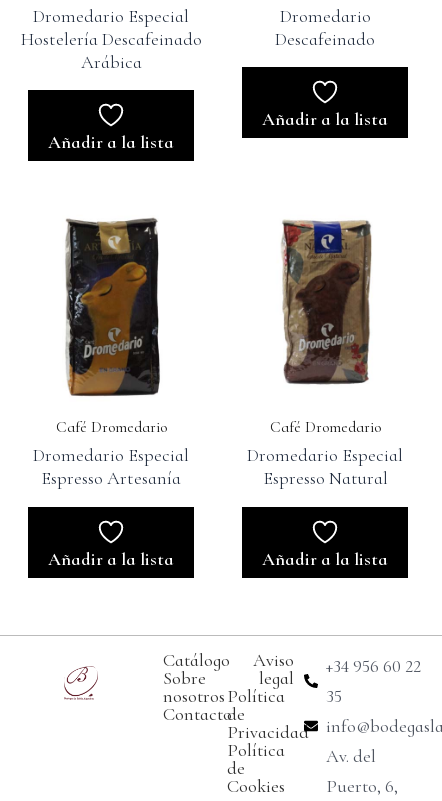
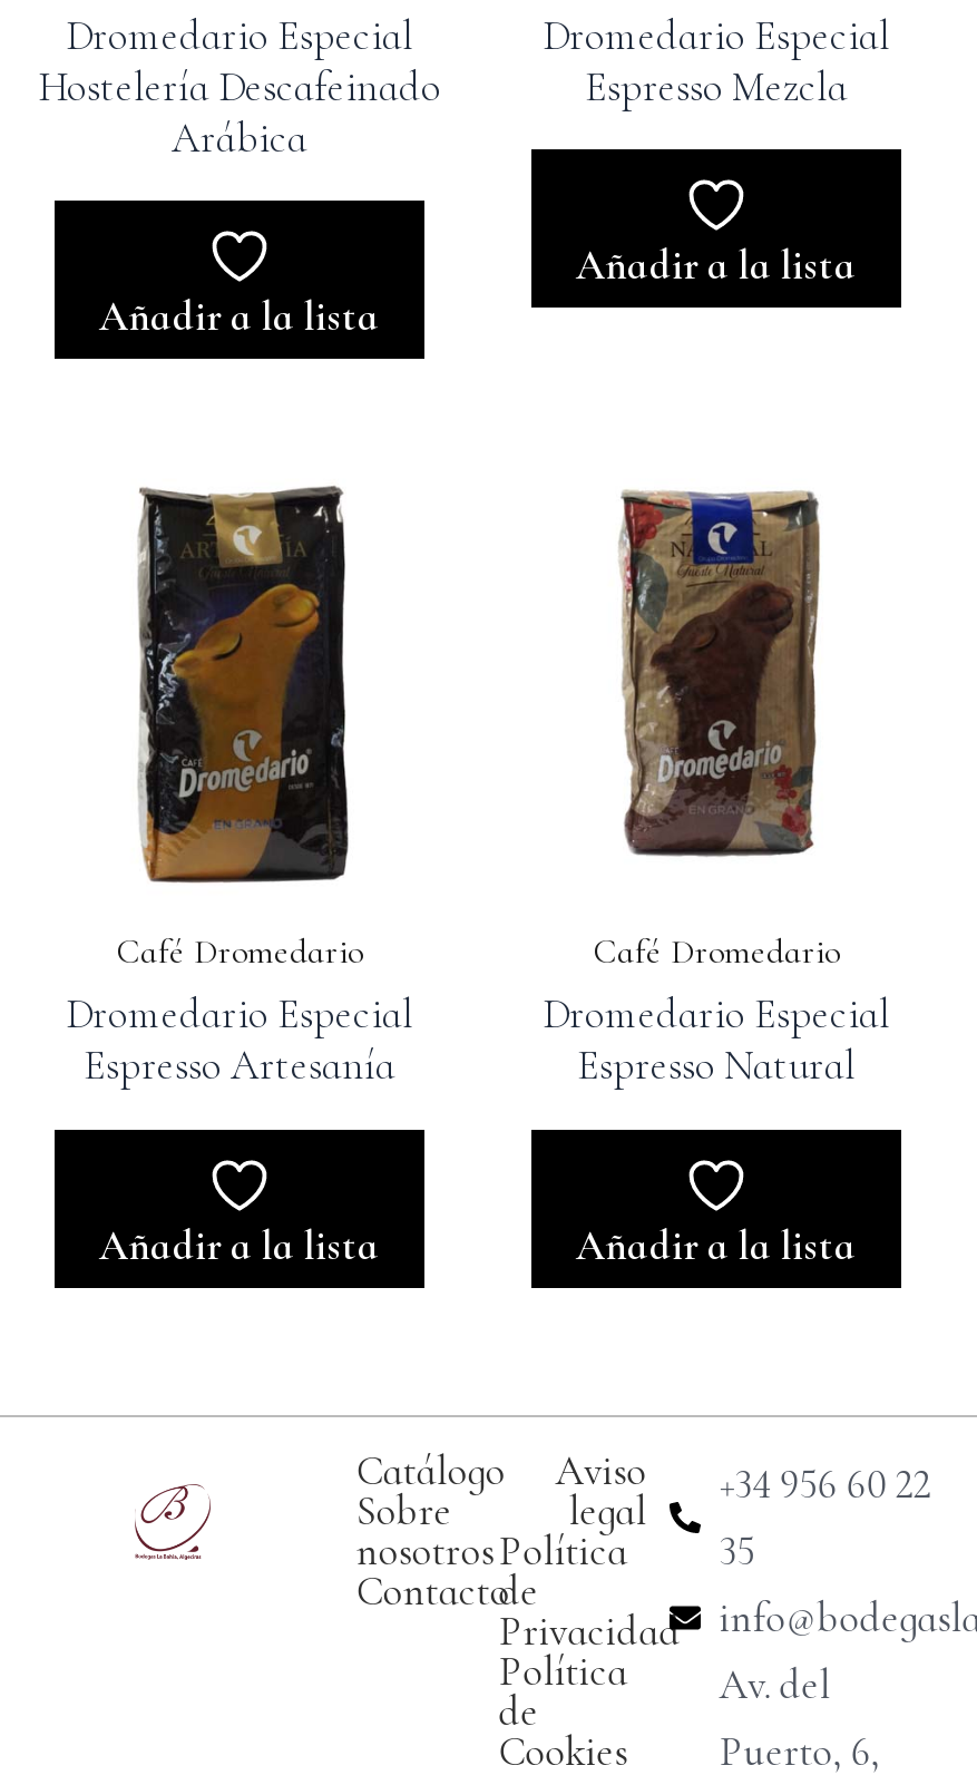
- Dromedario
- Descafeinado
+ Dromedario Especial
+ Espresso Mezcla
